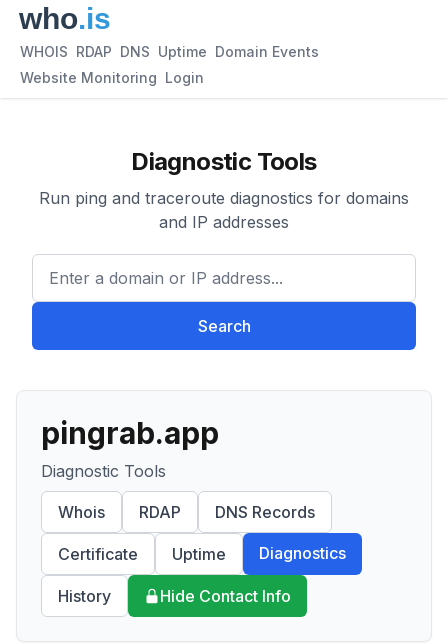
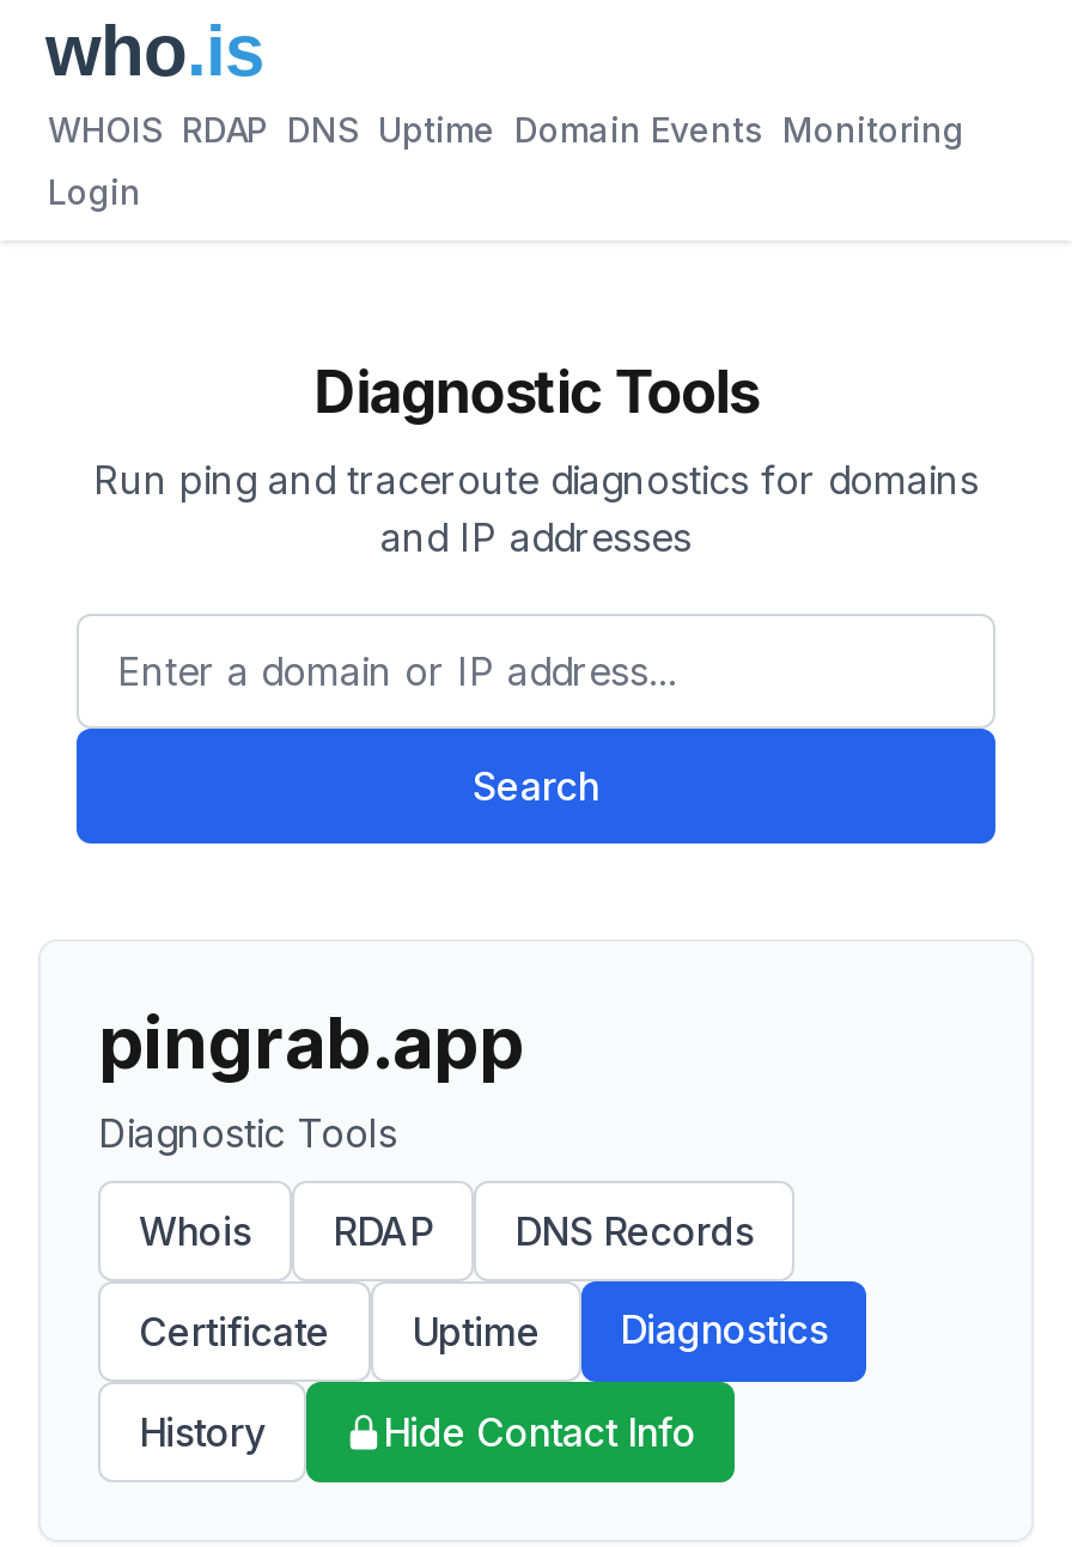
- WHOIS RDAP DNS Uptime Domain Events
+ WHOIS RDAP DNS Uptime Domain Events Monitoring

- Website Monitoring Login
+ Login
